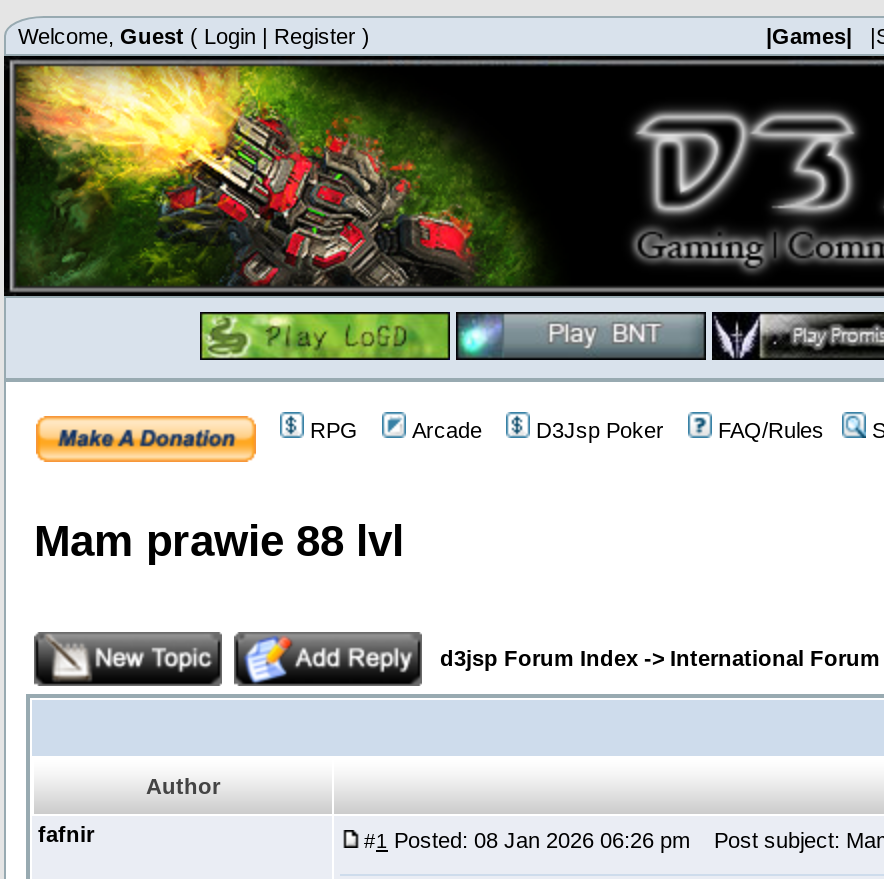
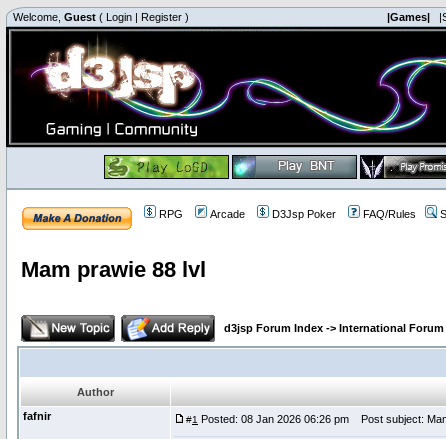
- [image]
+ [image]
